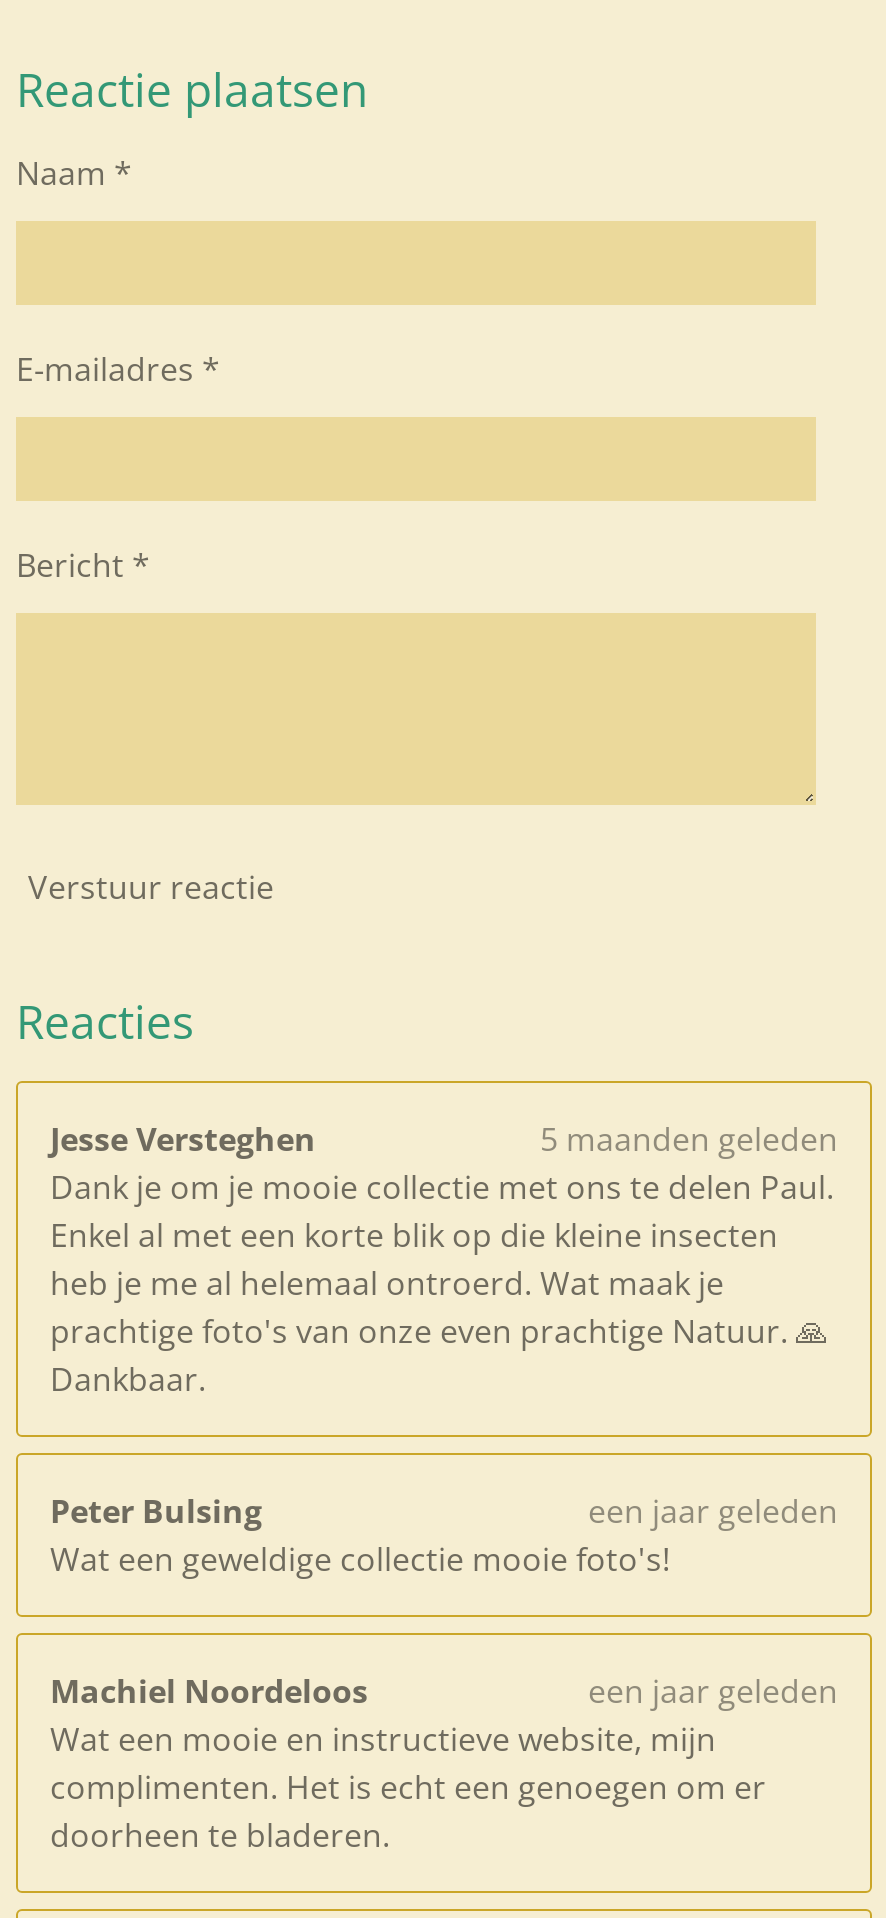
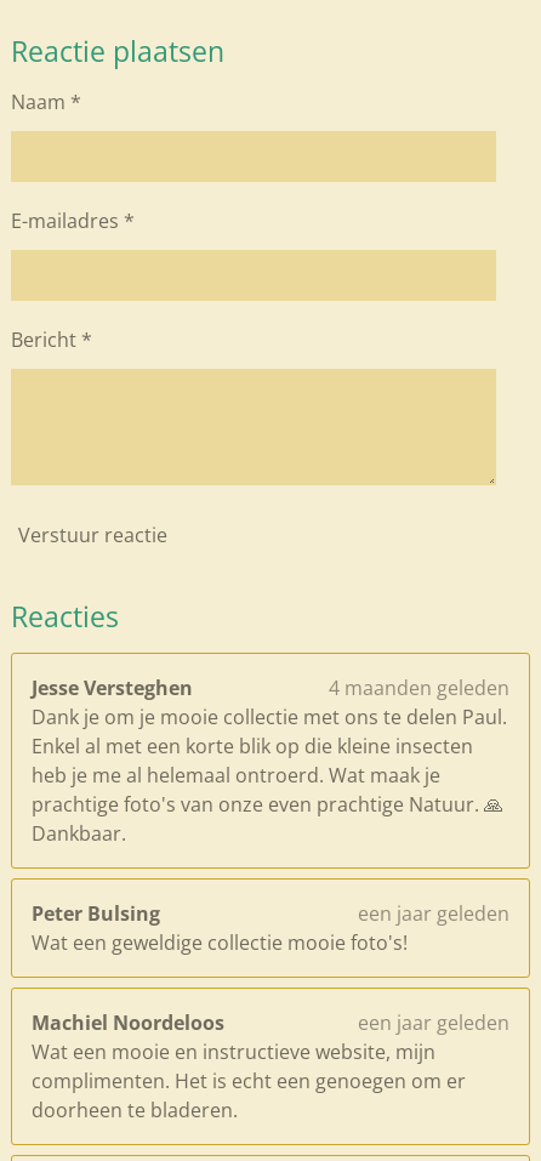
- 5 maanden geleden
+ 4 maanden geleden
